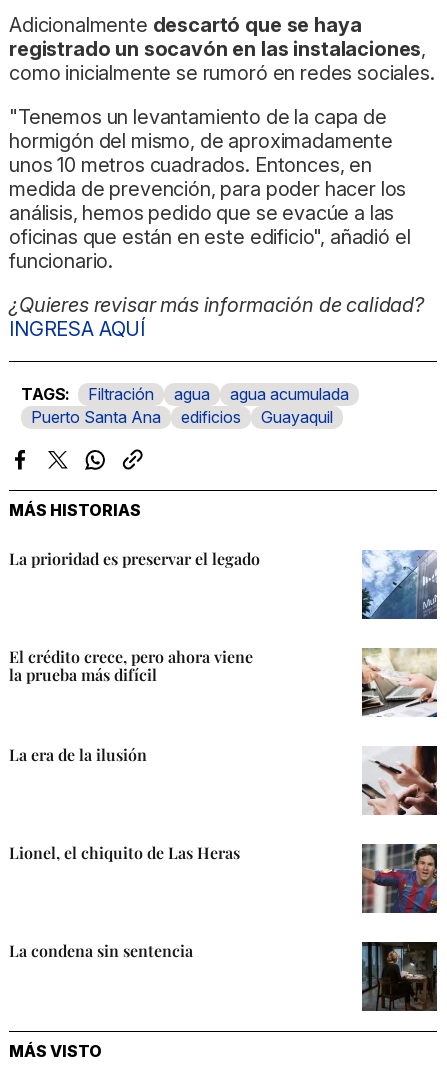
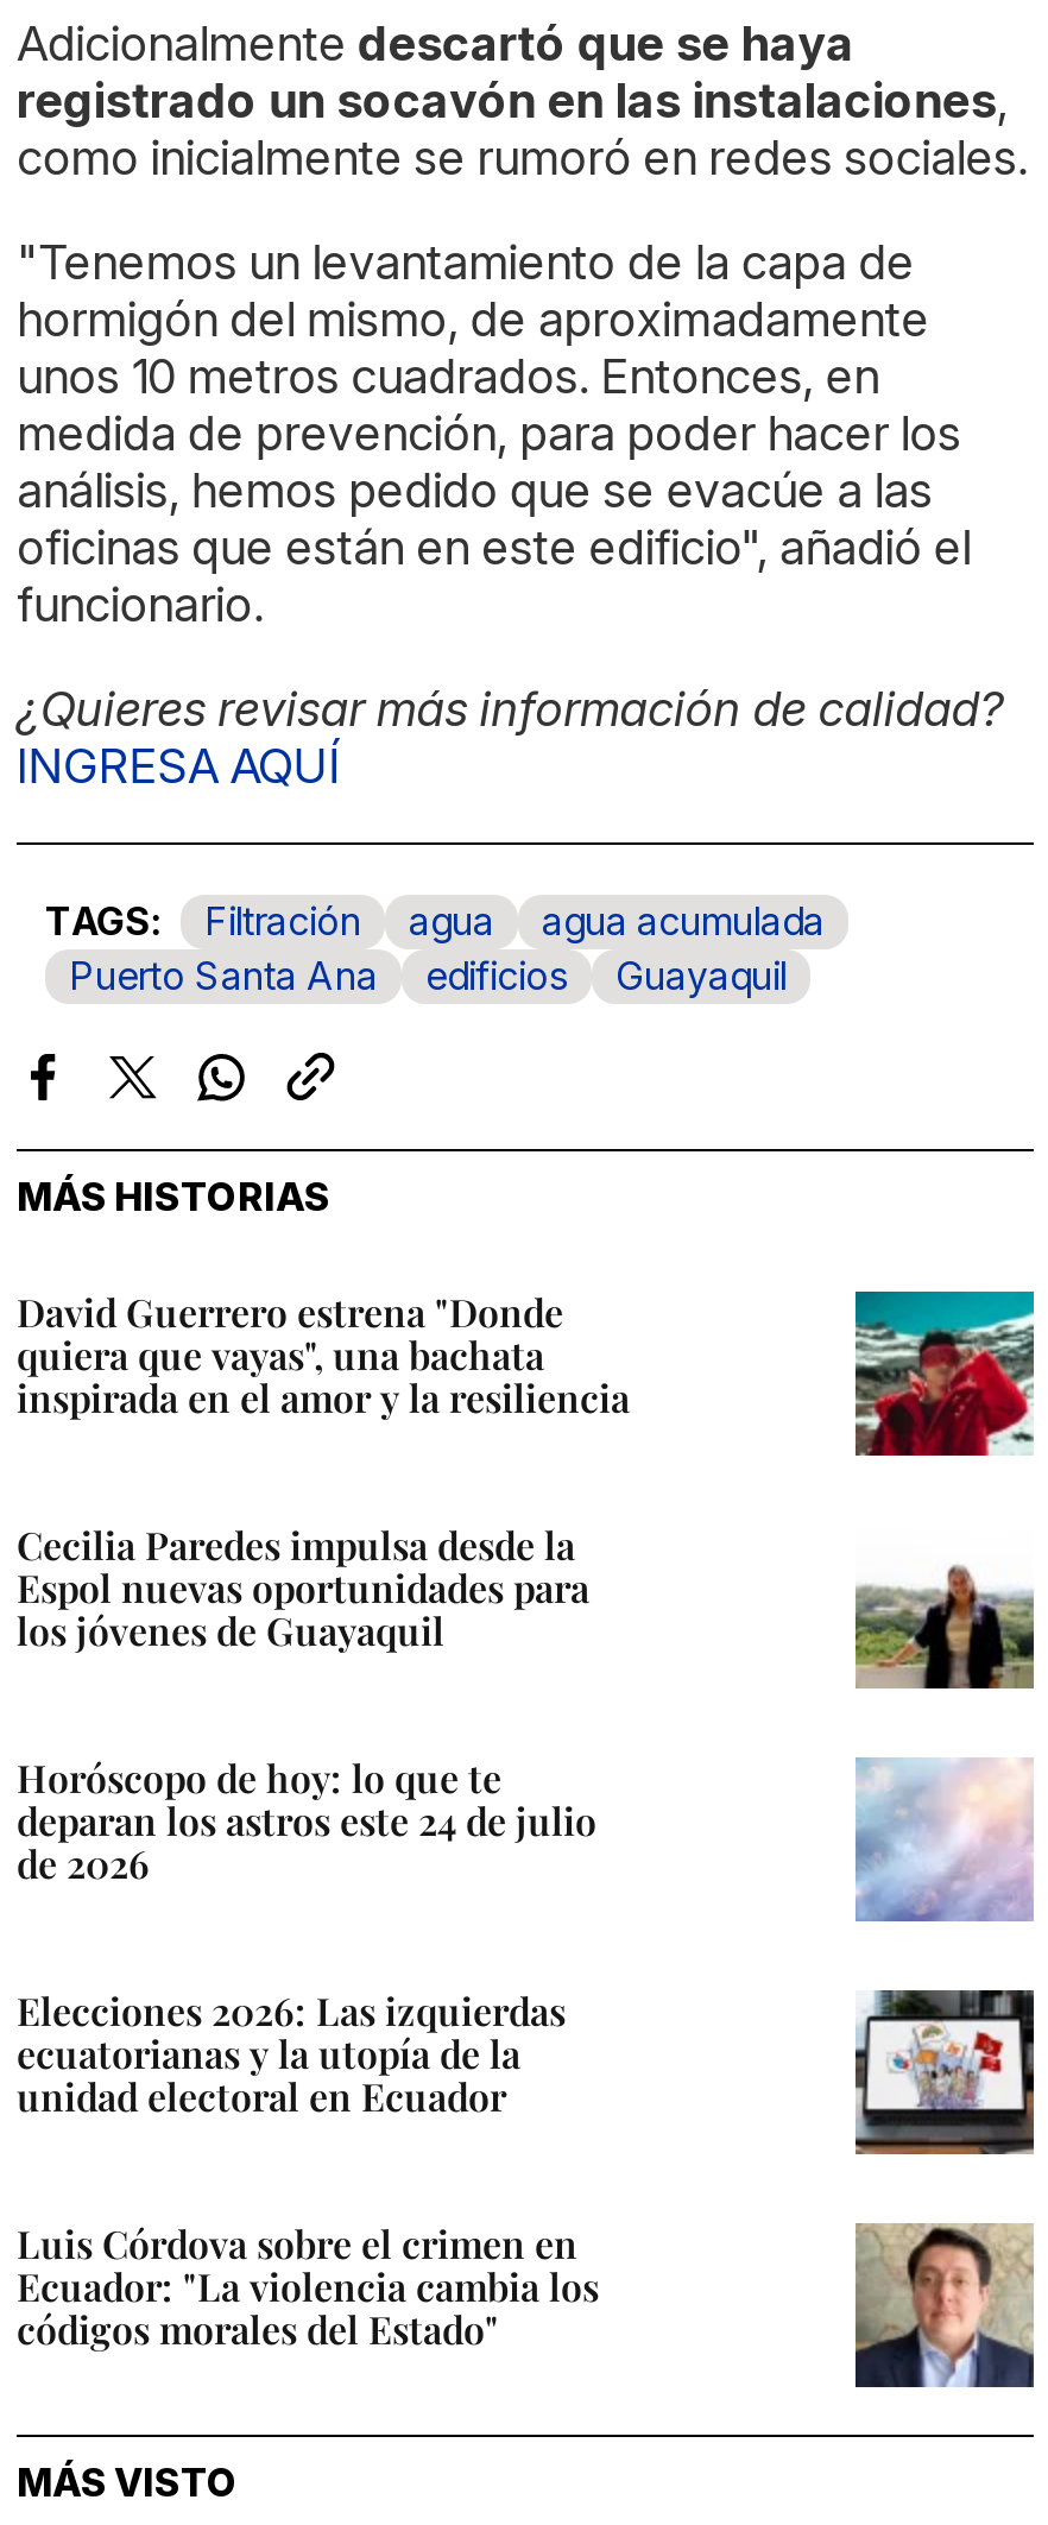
- La prioridad es preservar el legado
+ David Guerrero estrena "Donde
+ quiera que vayas", una bachata
+ inspirada en el amor y la resiliencia

- [image]
+ [image]

- El crédito crece, pero ahora viene
- la prueba más difícil
+ Cecilia Paredes impulsa desde la
+ Espol nuevas oportunidades para
+ los jóvenes de Guayaquil

- [image]
+ [image]

- La era de la ilusión
+ Horóscopo de hoy: lo que te
+ deparan los astros este 24 de julio
+ de 2026

- [image]
+ [image]

- Lionel, el chiquito de Las Heras
+ Elecciones 2026: Las izquierdas
+ ecuatorianas y la utopía de la
+ unidad electoral en Ecuador

- [image]
+ [image]

- La condena sin sentencia
+ Luis Córdova sobre el crimen en
+ Ecuador: "La violencia cambia los
+ códigos morales del Estado"

- [image]
+ [image]
